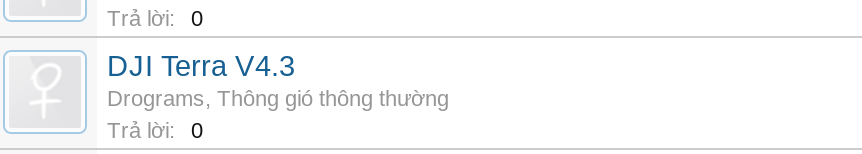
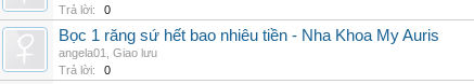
- DJI Terra V4.3
- Drograms, Thông gió thông thường
+ Bọc 1 răng sứ hết bao nhiêu tiền - Nha Khoa My Auris
+ angela01, Giao lưu
